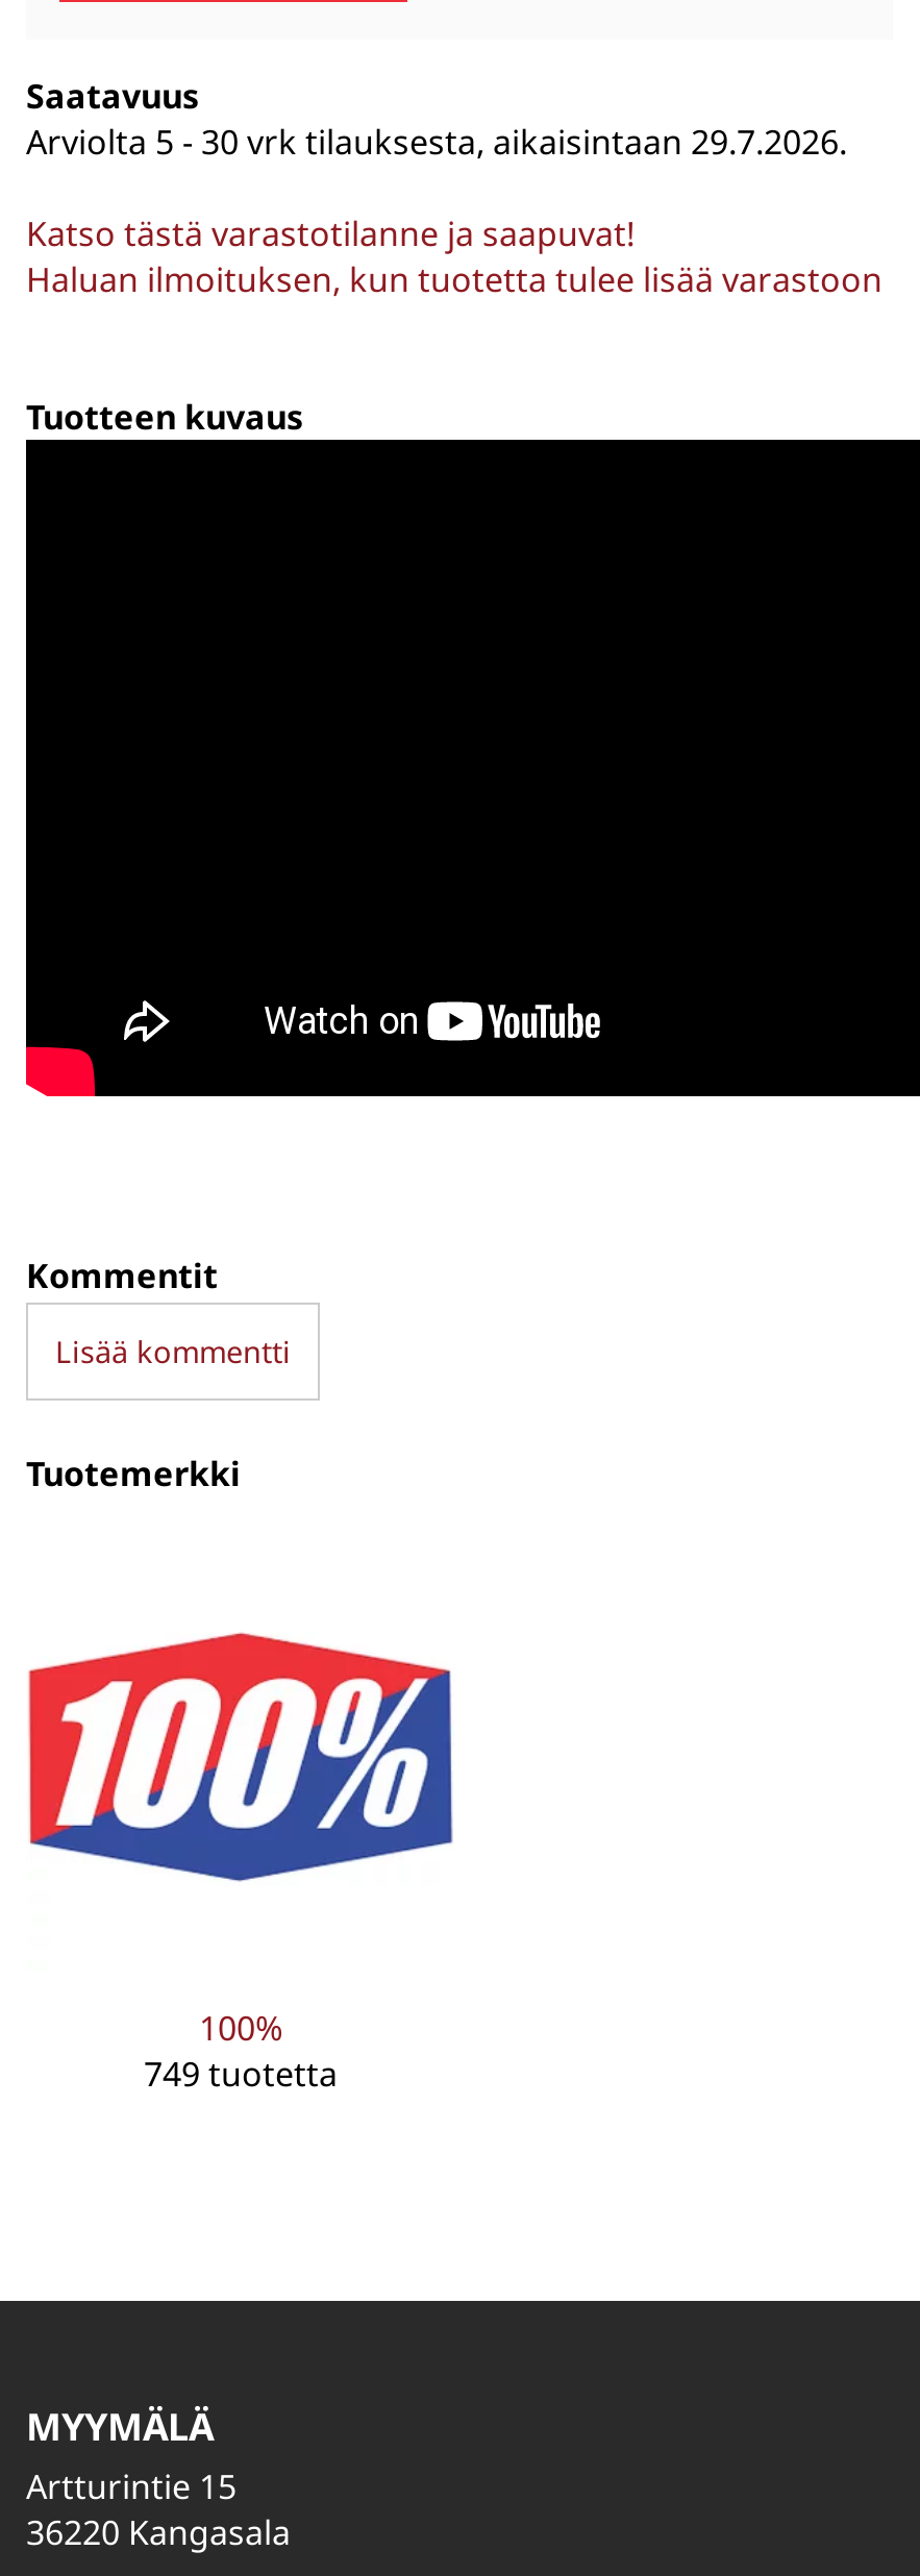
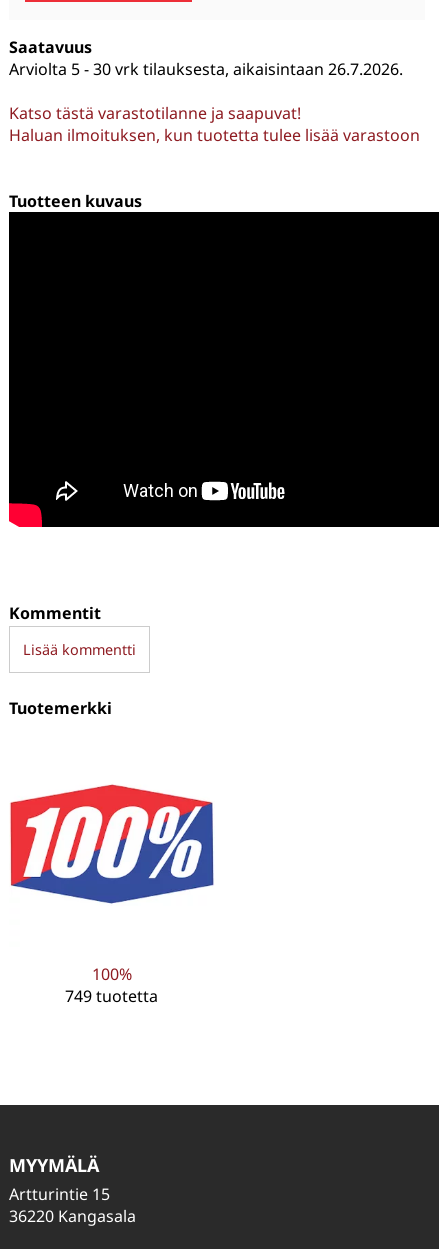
- Arviolta 5 - 30 vrk tilauksesta, aikaisintaan 29.7.2026.
+ Arviolta 5 - 30 vrk tilauksesta, aikaisintaan 26.7.2026.
